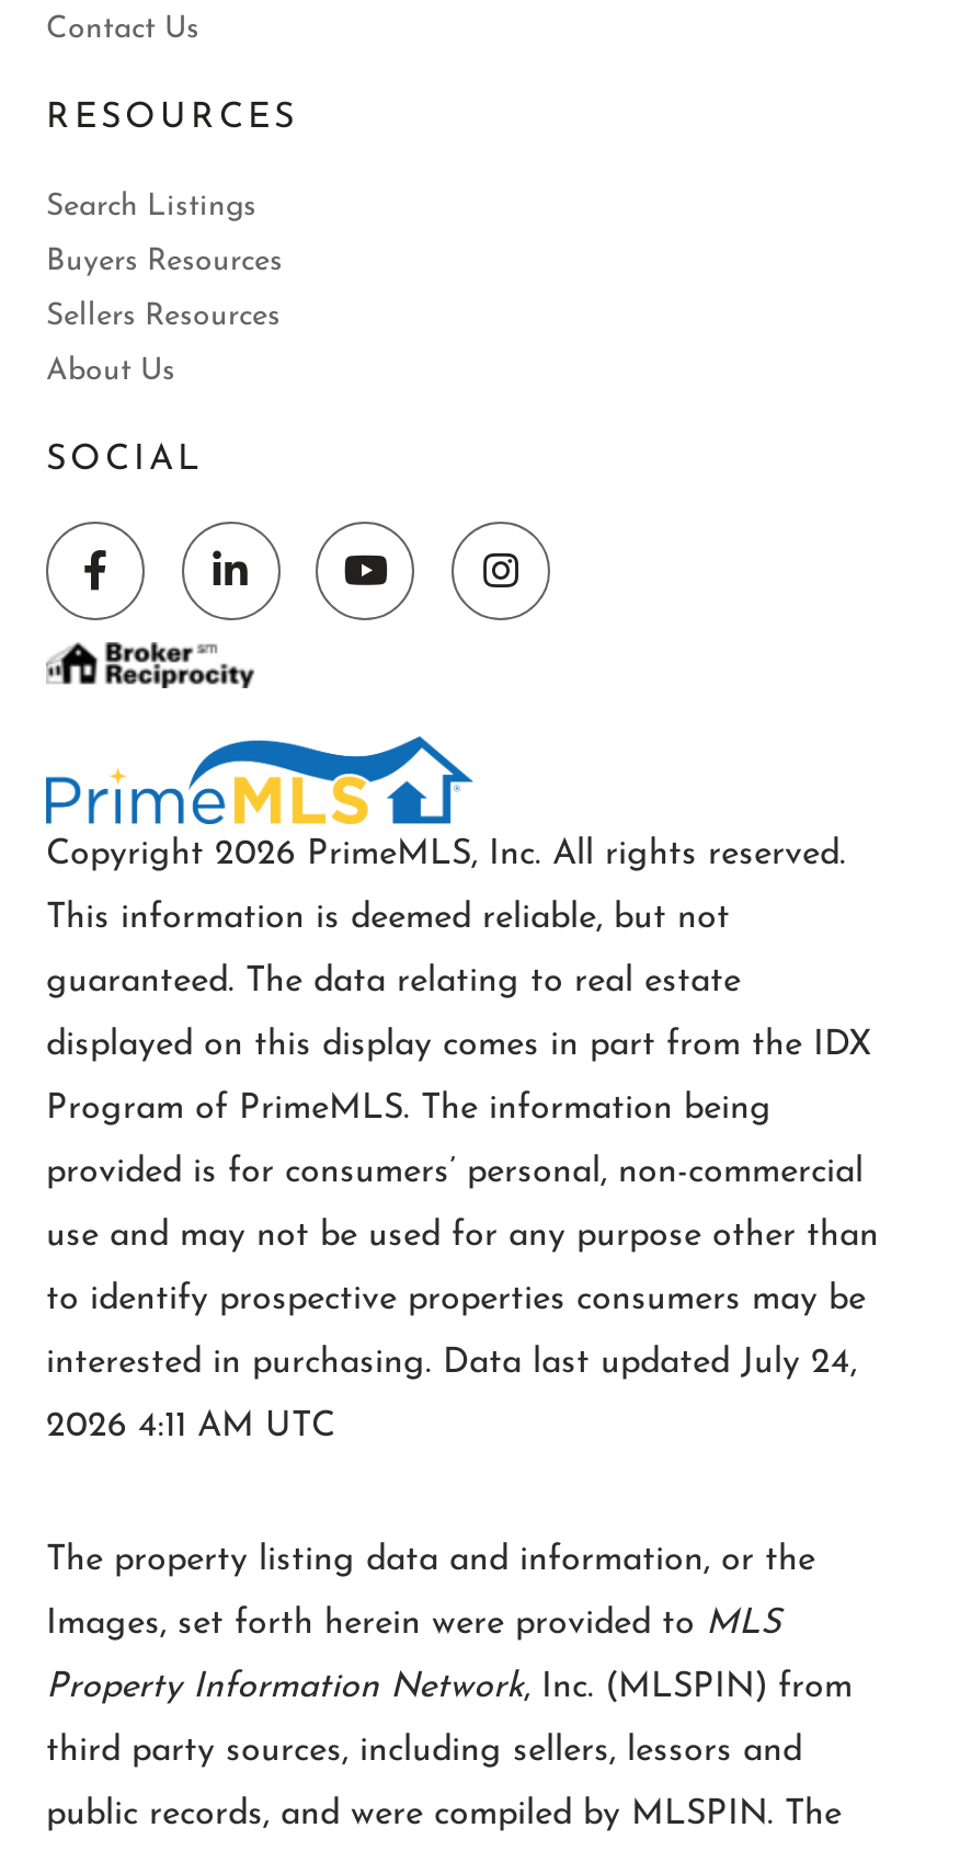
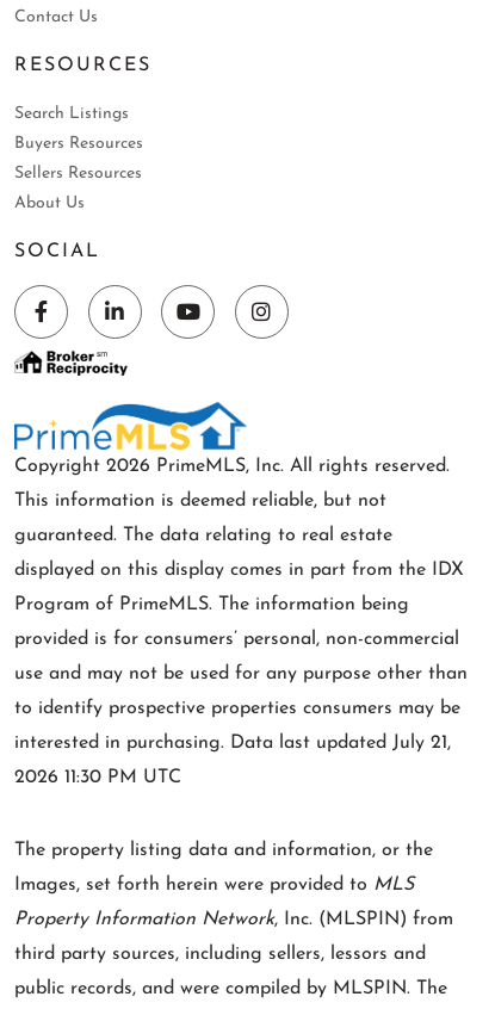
- interested in purchasing. Data last updated July 24,
+ interested in purchasing. Data last updated July 21,

- 2026 4:11 AM UTC
+ 2026 11:30 PM UTC
